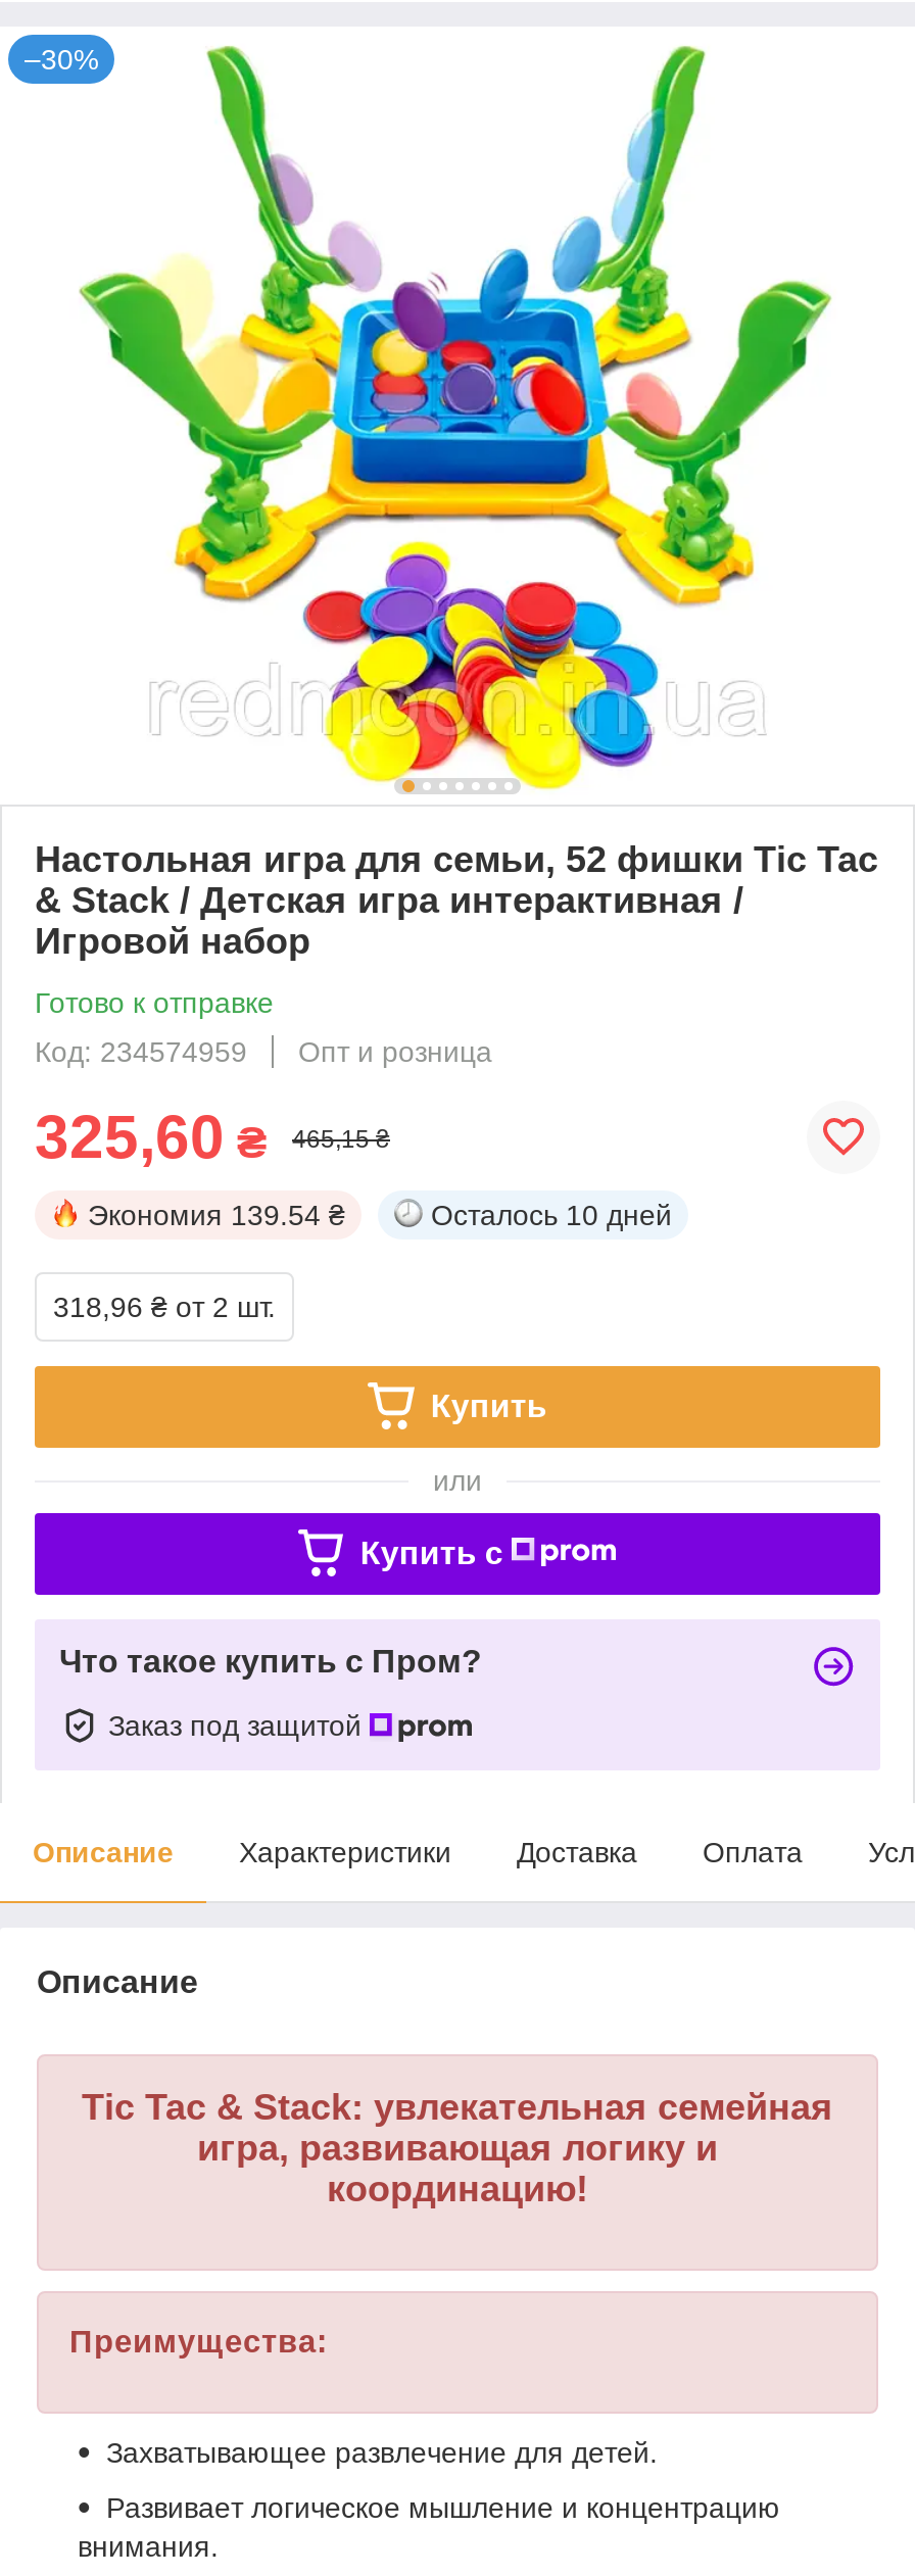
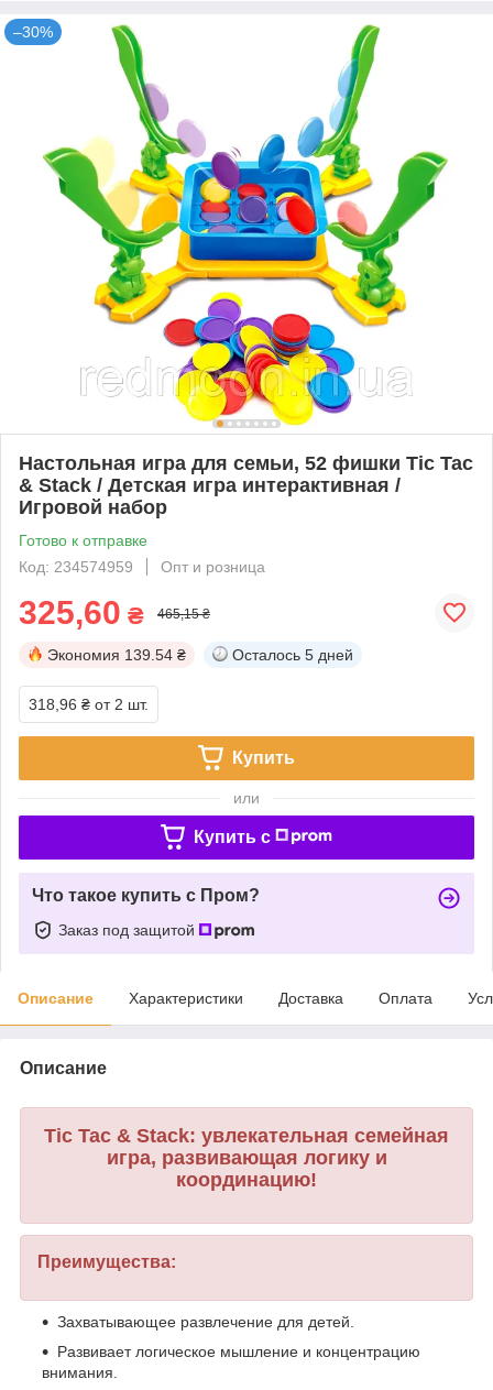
- Осталось 10 дней
+ Осталось 5 дней
